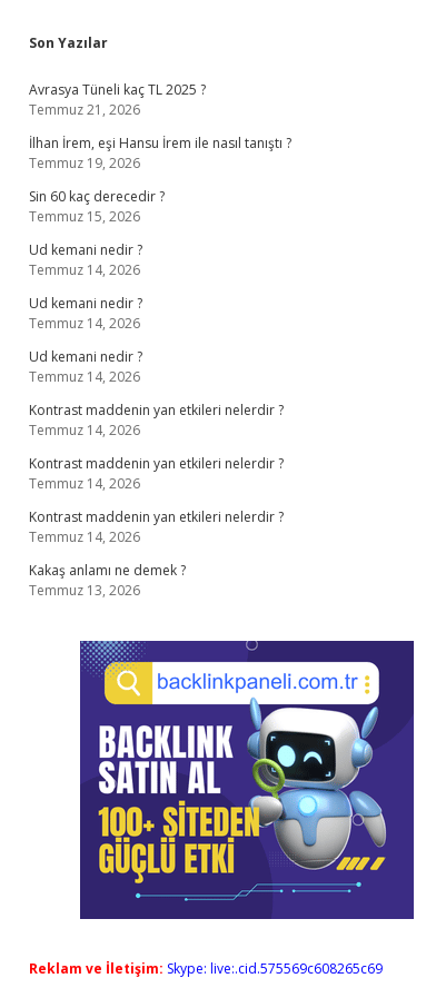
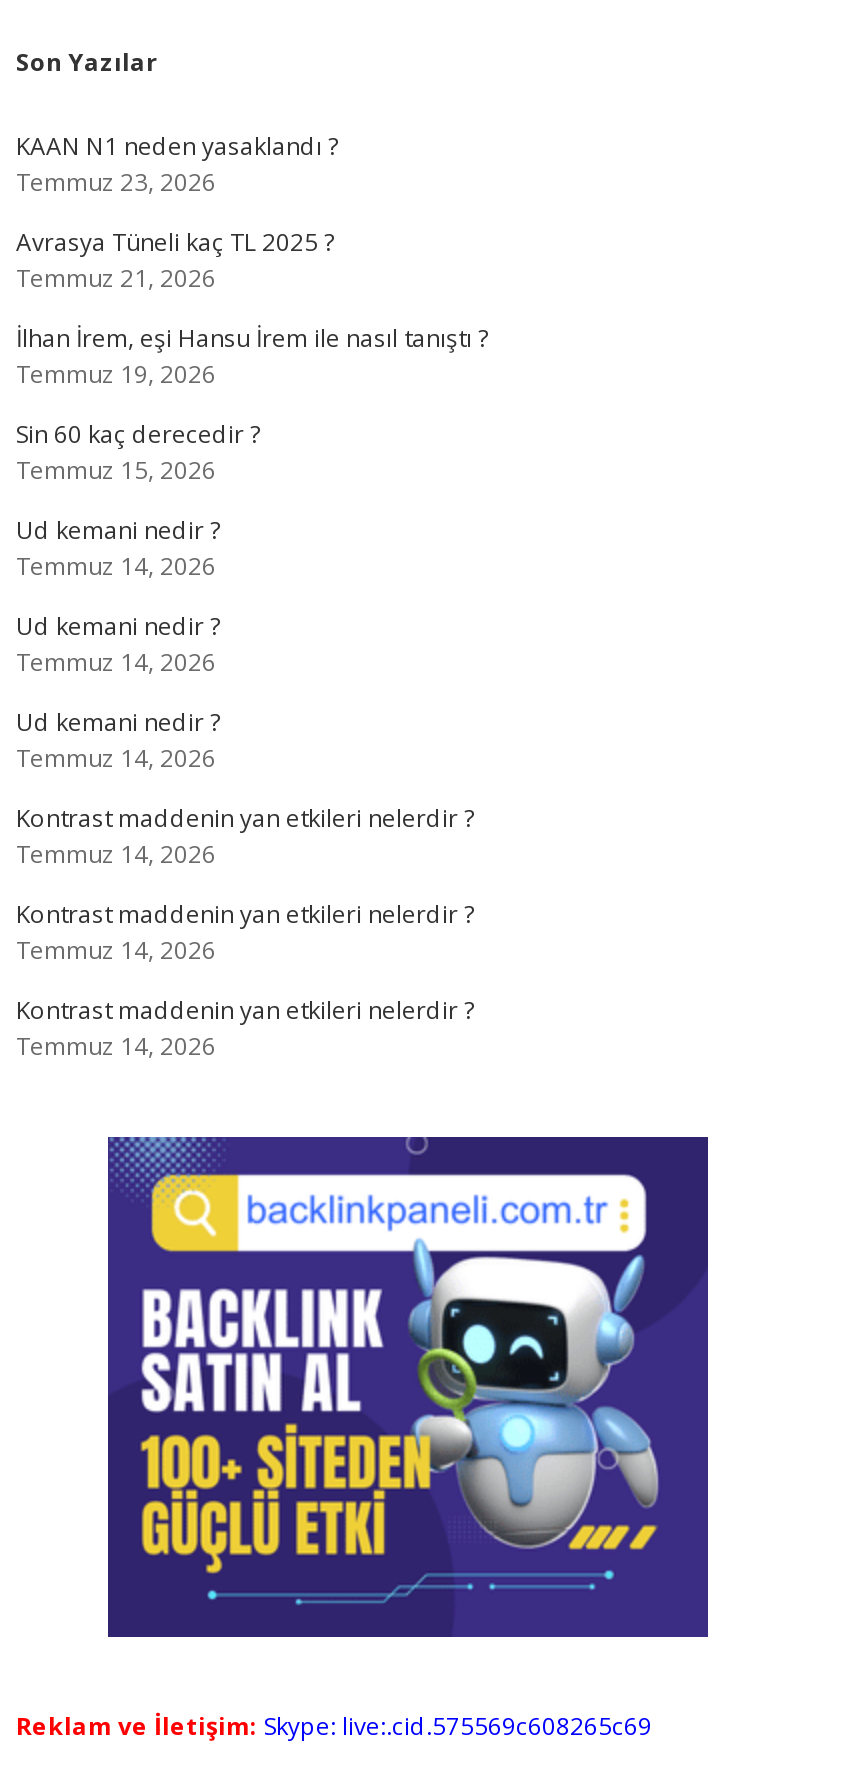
+ KAAN N1 neden yasaklandı ?
+ Temmuz 23, 2026

moved down: Avrasya Tüneli kaç TL 2025 ? | Temmuz 21, 2026 | İlhan İrem, eşi Hansu İrem ile nasıl tanıştı ? | ... | Kontrast maddenin yan etkileri nelerdir ? | Temmuz 14, 2026

- Kakaş anlamı ne demek ?
- Temmuz 13, 2026
